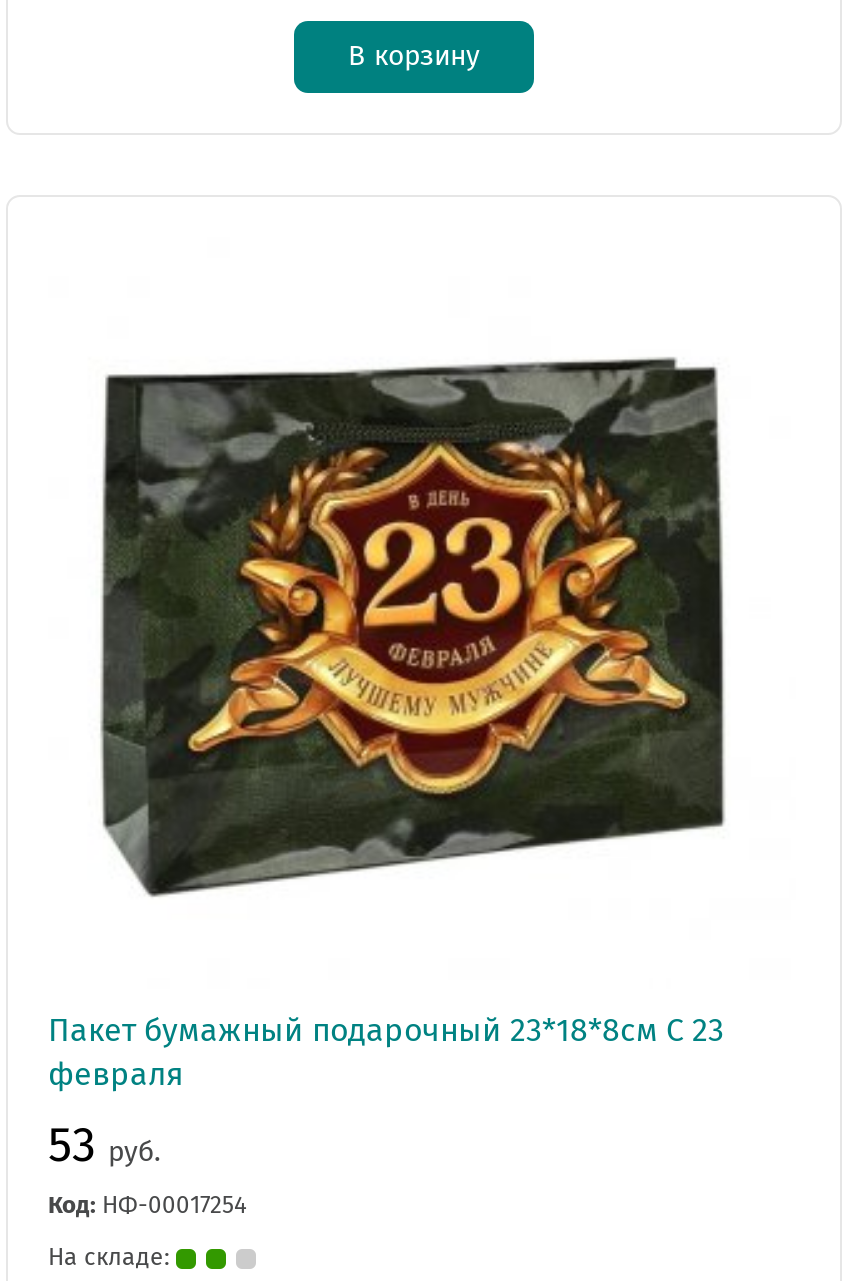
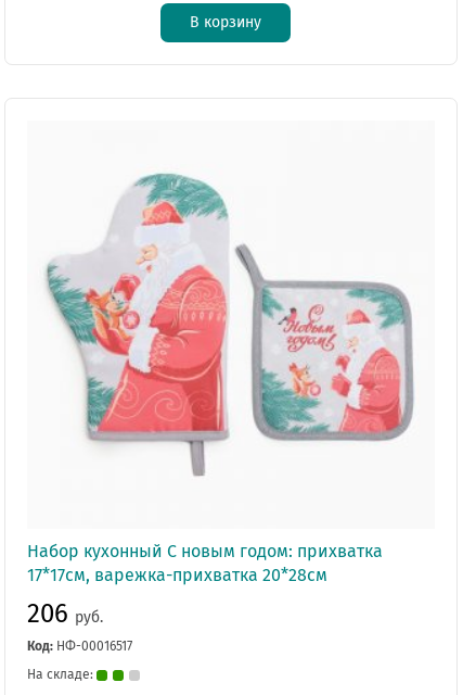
- [image]
+ [image]

- Пакет бумажный подарочный 23*18*8см С 23
- февраля
- 53 руб.
- Код: НФ-00017254
+ Набор кухонный С новым годом: прихватка
+ 17*17см, варежка-прихватка 20*28см
+ 206 руб.
+ Код: НФ-00016517
